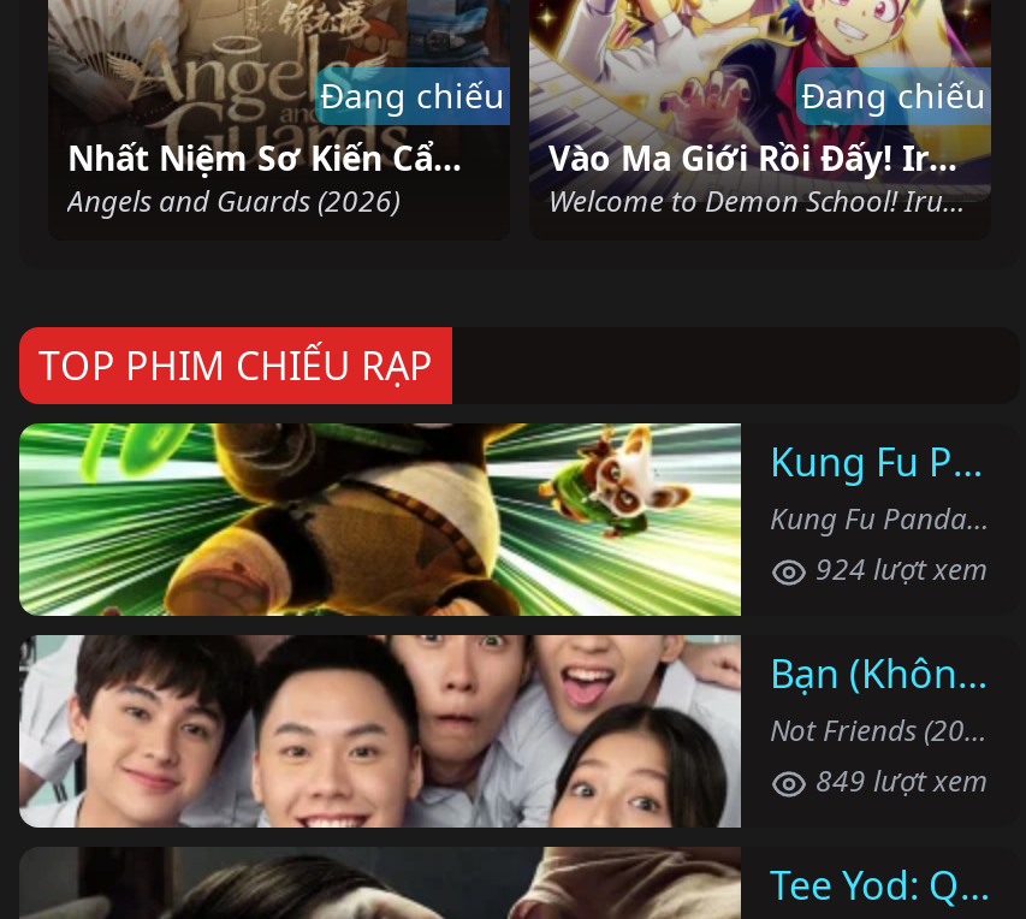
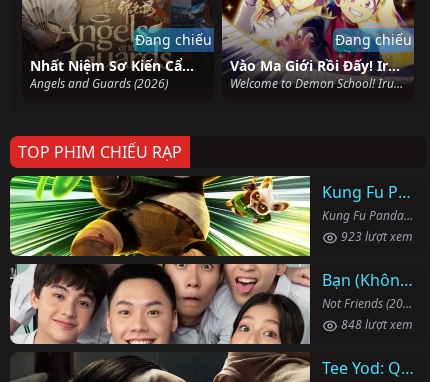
- 924 lượt xem
+ 923 lượt xem

- 849 lượt xem
+ 848 lượt xem
